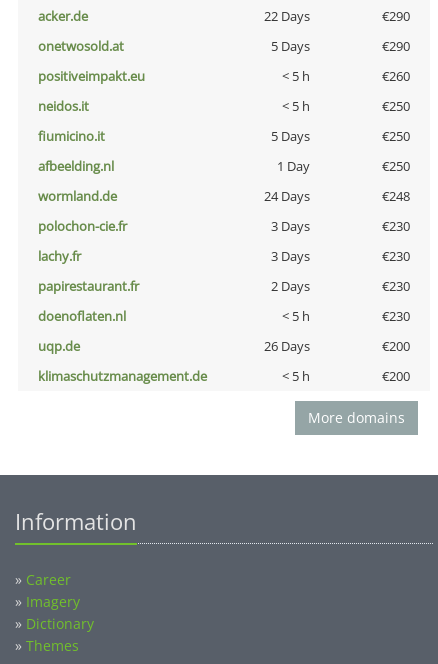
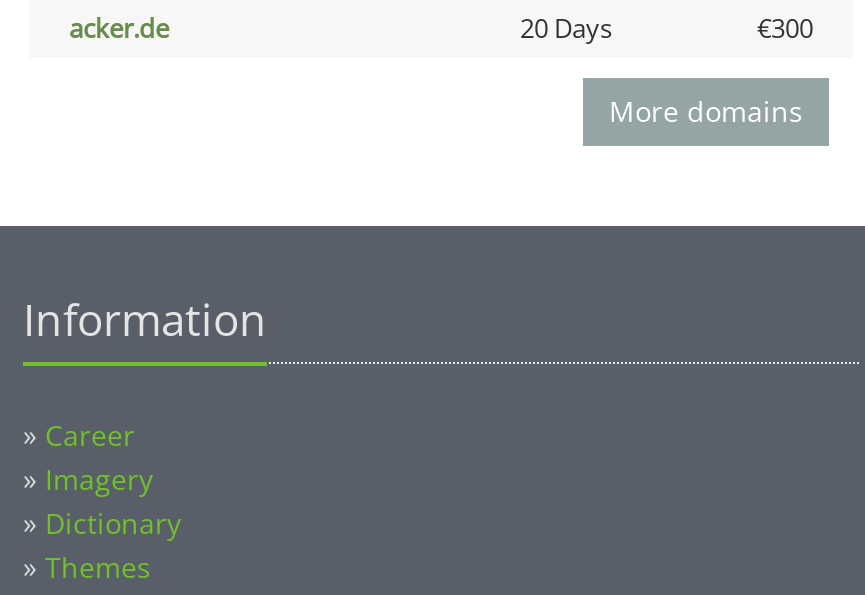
- 22 Days
- €290
- onetwosold.at
- 5 Days
- €290
- positiveimpakt.eu
- < 5 h
- €260
- neidos.it
- < 5 h
- €250
- fiumicino.it
- 5 Days
- €250
- afbeelding.nl
- 1 Day
- €250
- wormland.de
- 24 Days
- €248
- polochon-cie.fr
- 3 Days
- €230
- lachy.fr
- 3 Days
- €230
- papirestaurant.fr
- 2 Days
- €230
- doenoflaten.nl
- < 5 h
- €230
- uqp.de
- 26 Days
- €200
- klimaschutzmanagement.de
- < 5 h
- €200
+ 20 Days
+ €300
